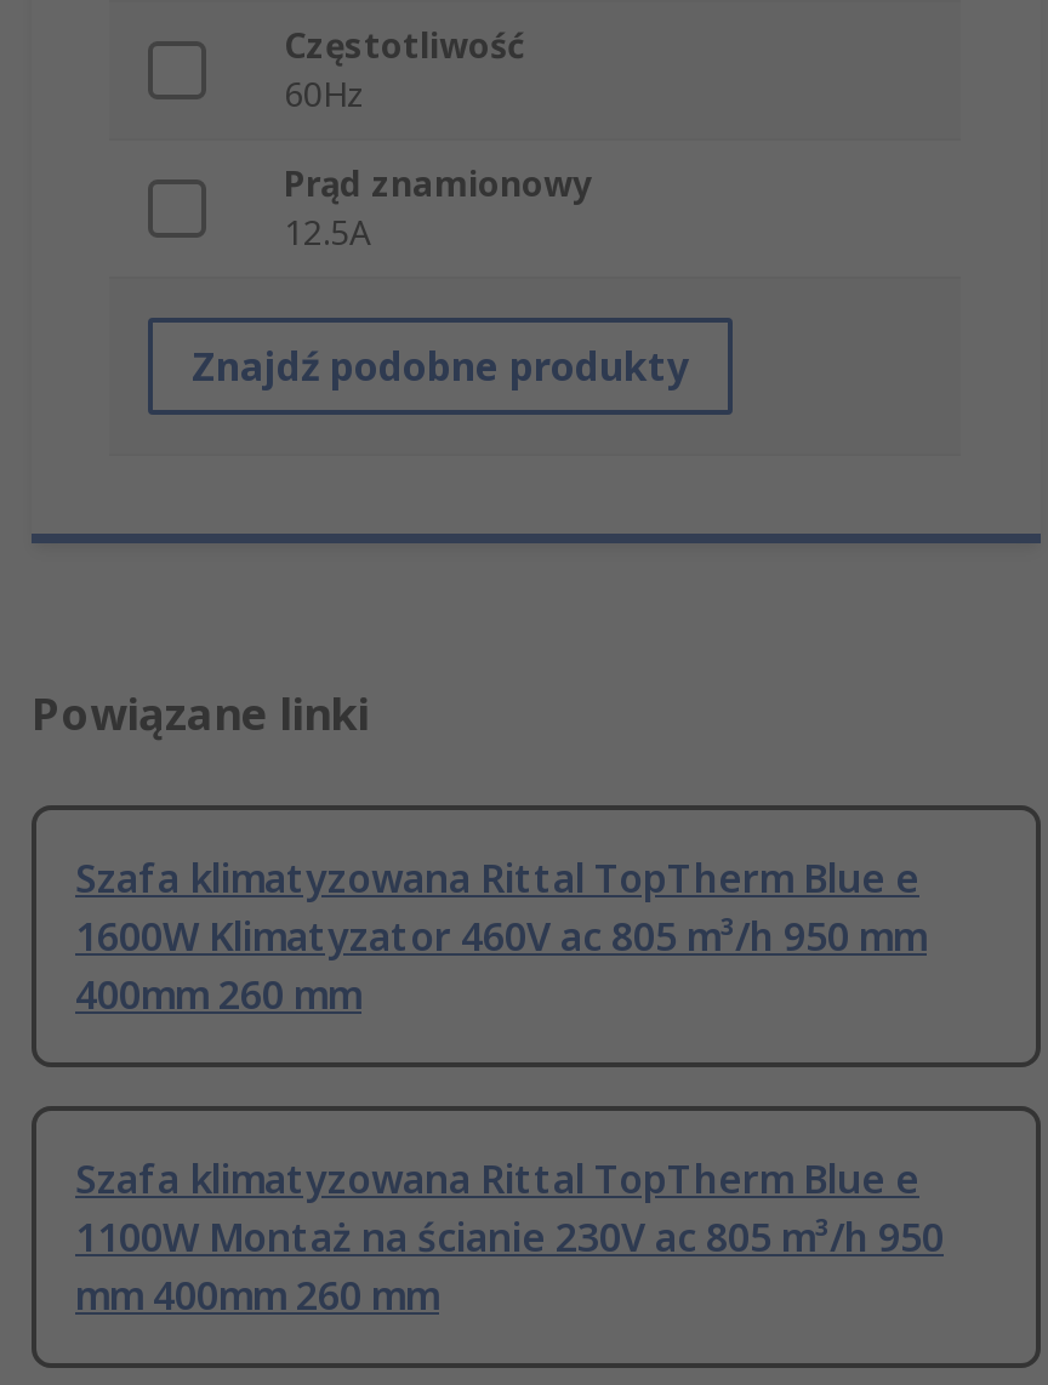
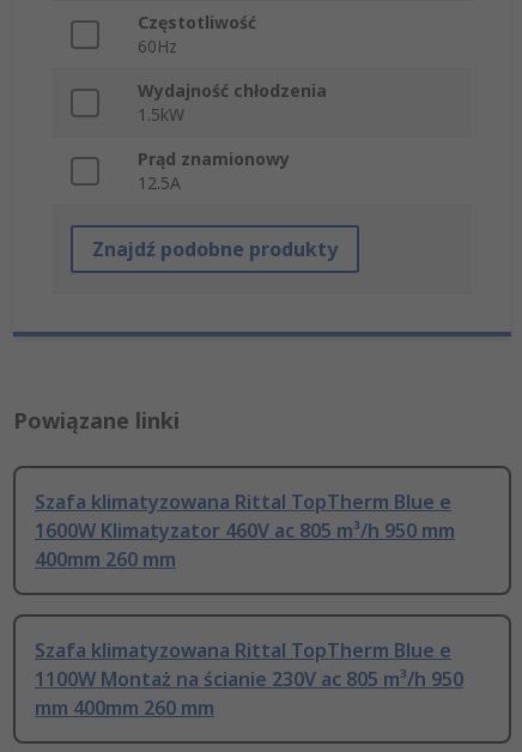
+ Wydajność chłodzenia
+ 1.5kW
